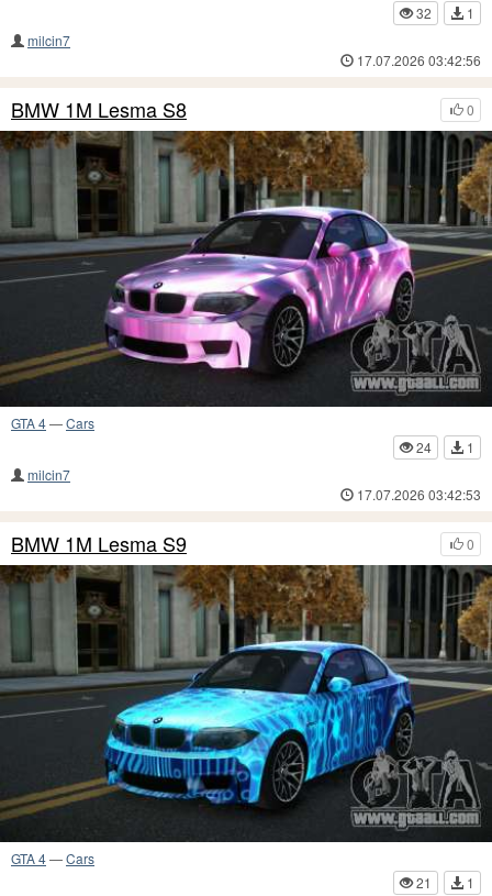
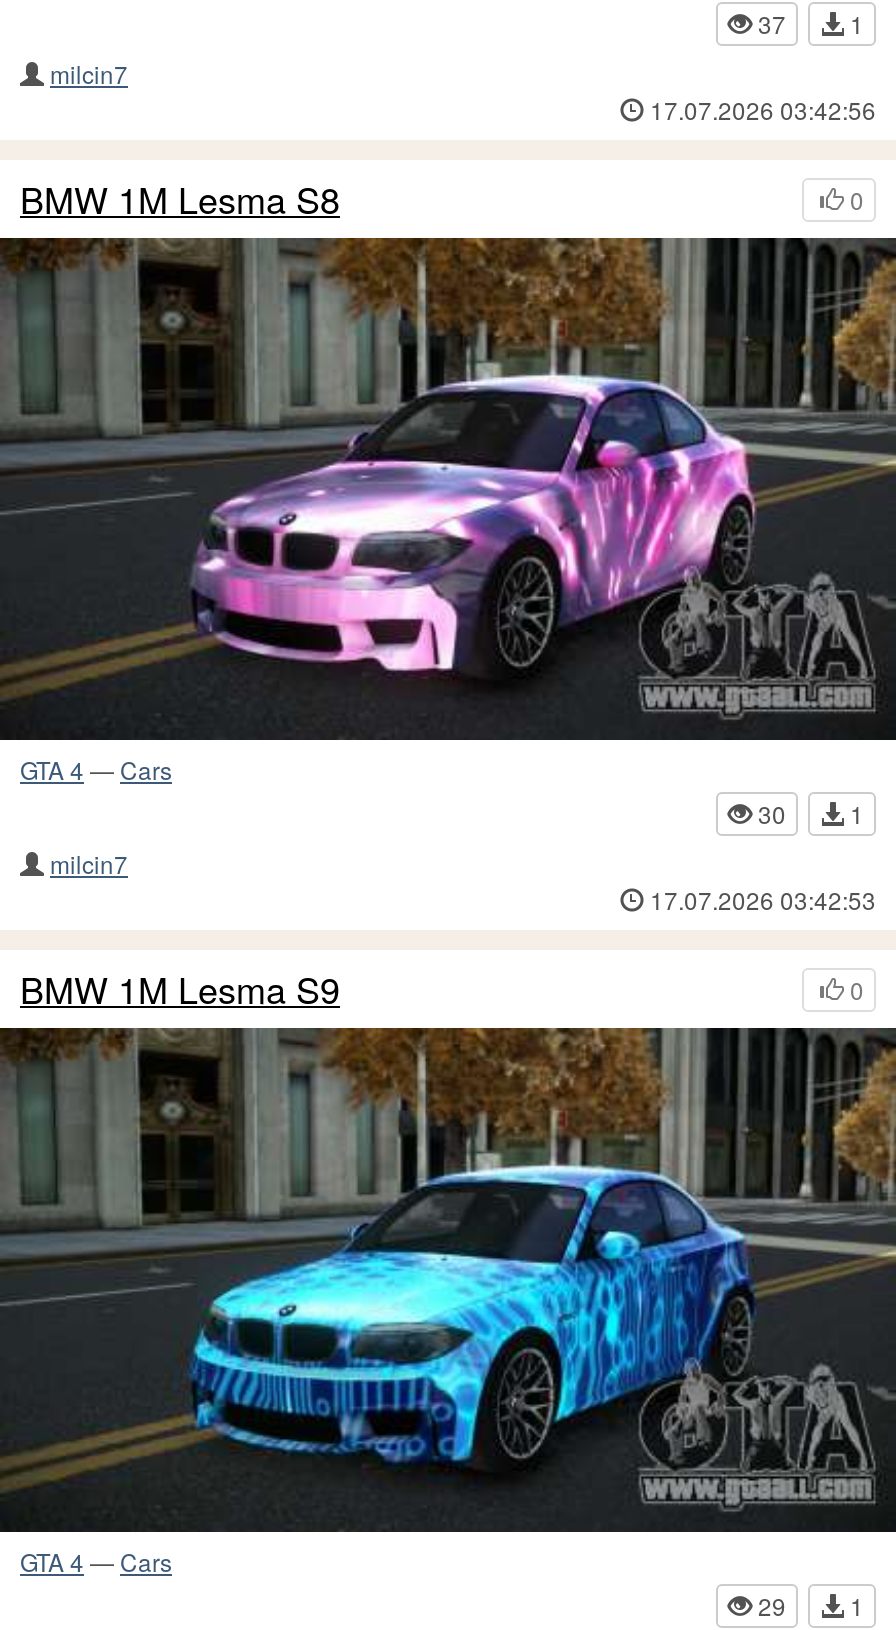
- 32 1
+ 37 1

- 24 1
+ 30 1

- 21 1
+ 29 1
